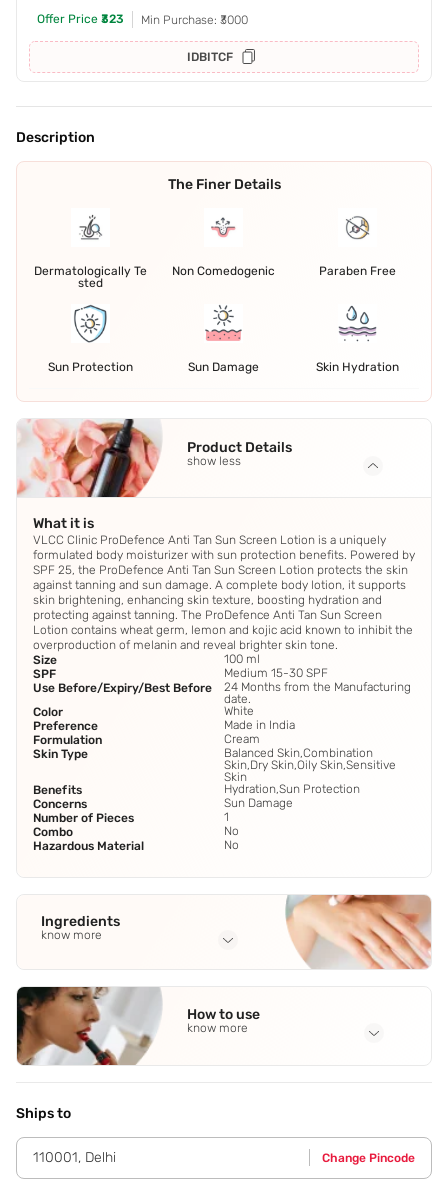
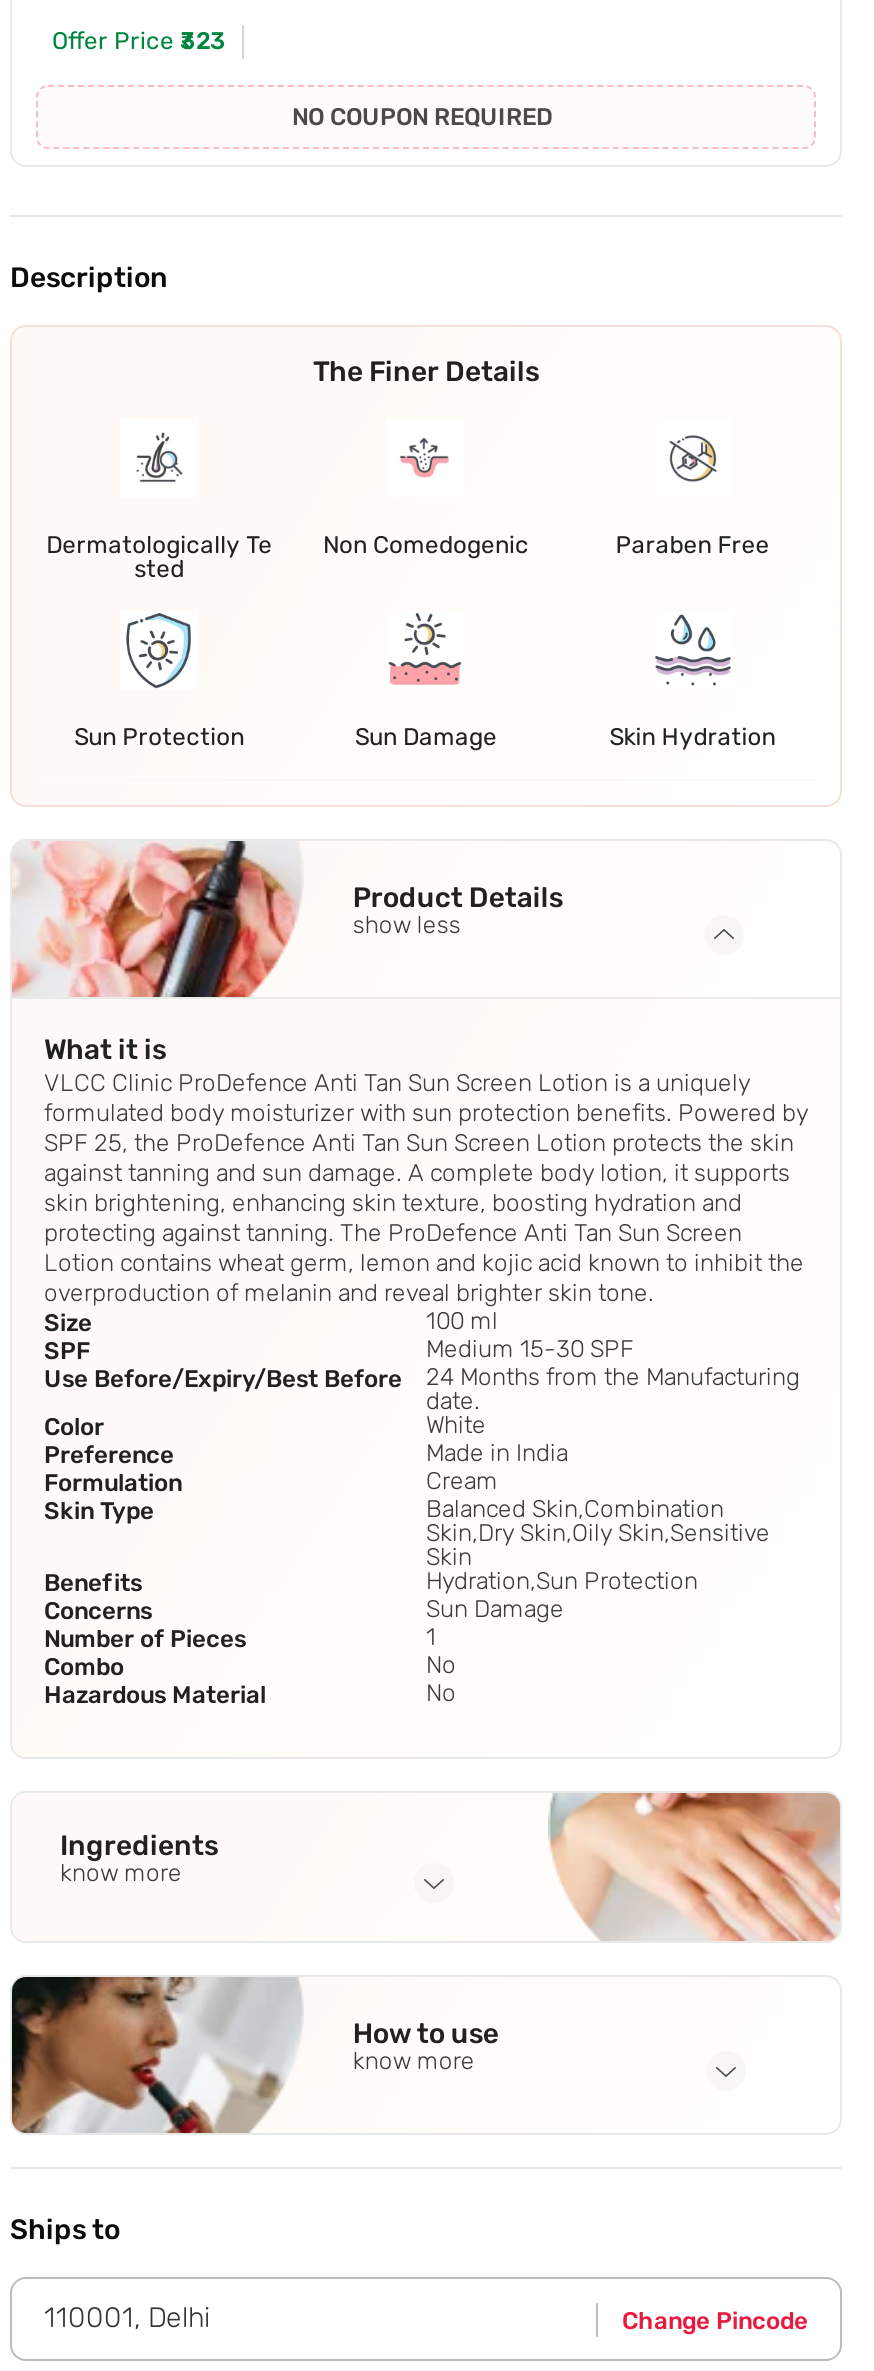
- Min Purchase: ₹3000
- IDBITCF
+ NO COUPON REQUIRED
